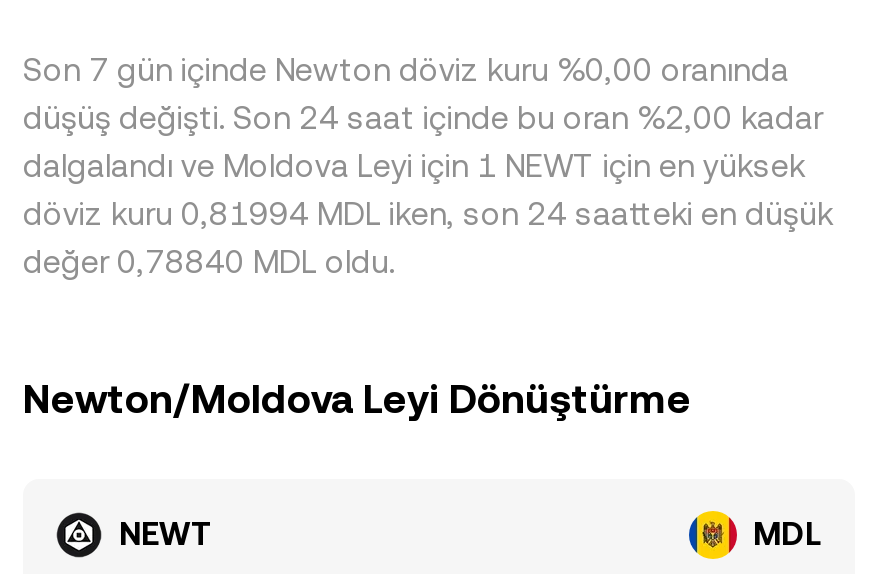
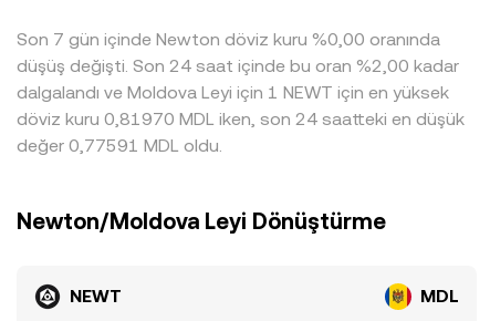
- döviz kuru 0,81994 MDL iken, son 24 saatteki en düşük
+ döviz kuru 0,81970 MDL iken, son 24 saatteki en düşük

- değer 0,78840 MDL oldu.
+ değer 0,77591 MDL oldu.
